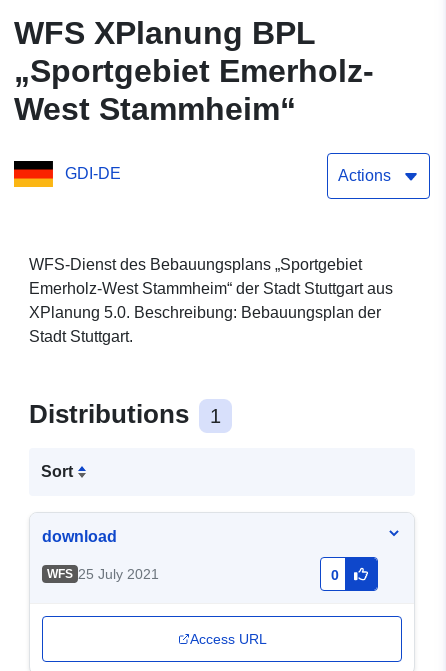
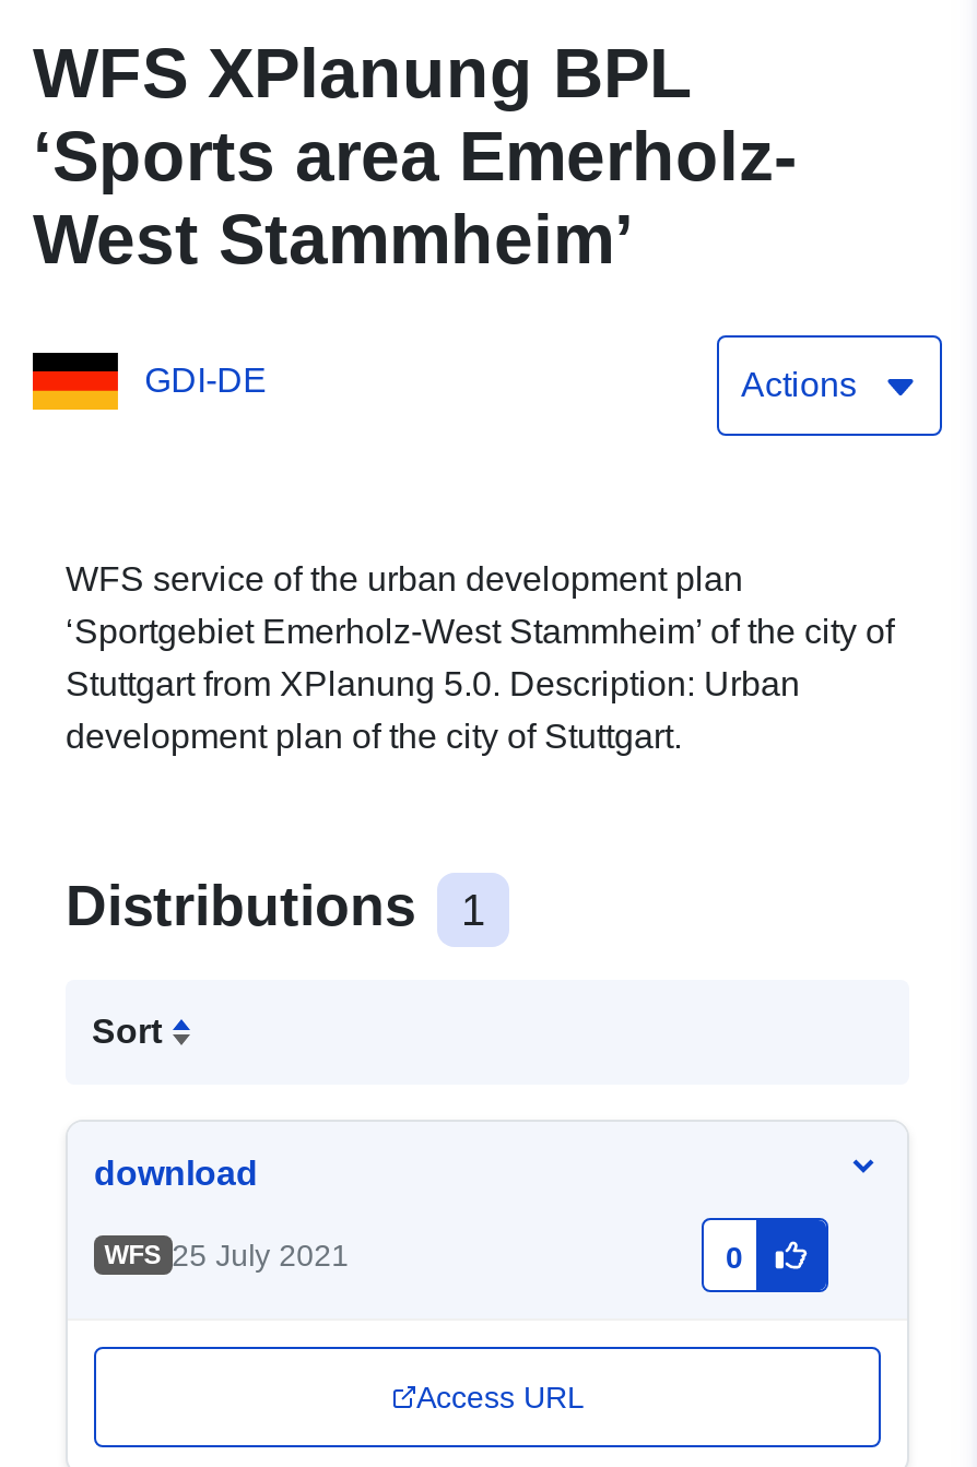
- „Sportgebiet Emerholz-
- West Stammheim“
+ ‘Sports area Emerholz-
+ West Stammheim’

- WFS-Dienst des Bebauungsplans „Sportgebiet
- Emerholz-West Stammheim“ der Stadt Stuttgart aus
- XPlanung 5.0. Beschreibung: Bebauungsplan der
- Stadt Stuttgart.
+ WFS service of the urban development plan
+ ‘Sportgebiet Emerholz-West Stammheim’ of the city of
+ Stuttgart from XPlanung 5.0. Description: Urban
+ development plan of the city of Stuttgart.
